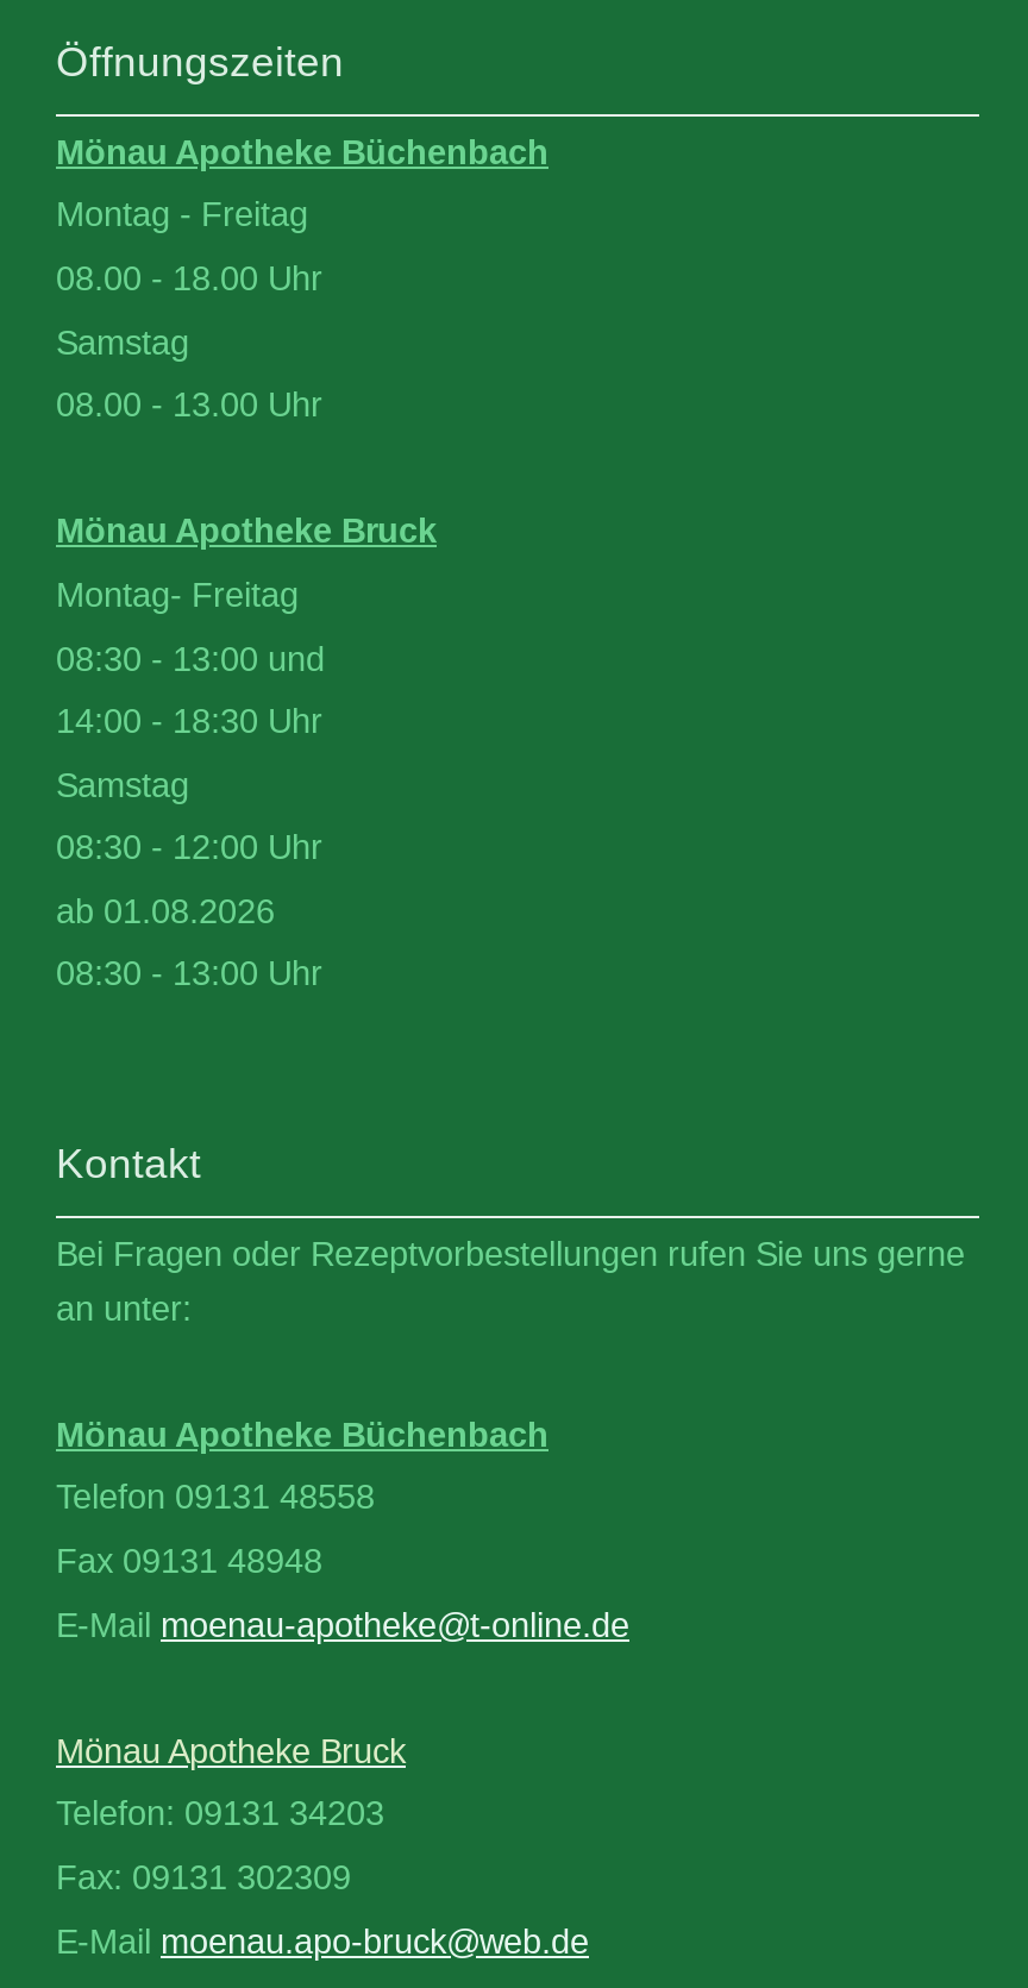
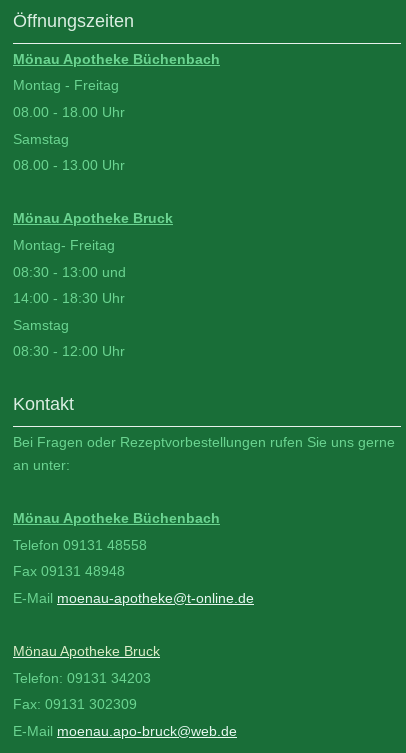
- ab 01.08.2026
- 08:30 - 13:00 Uhr
